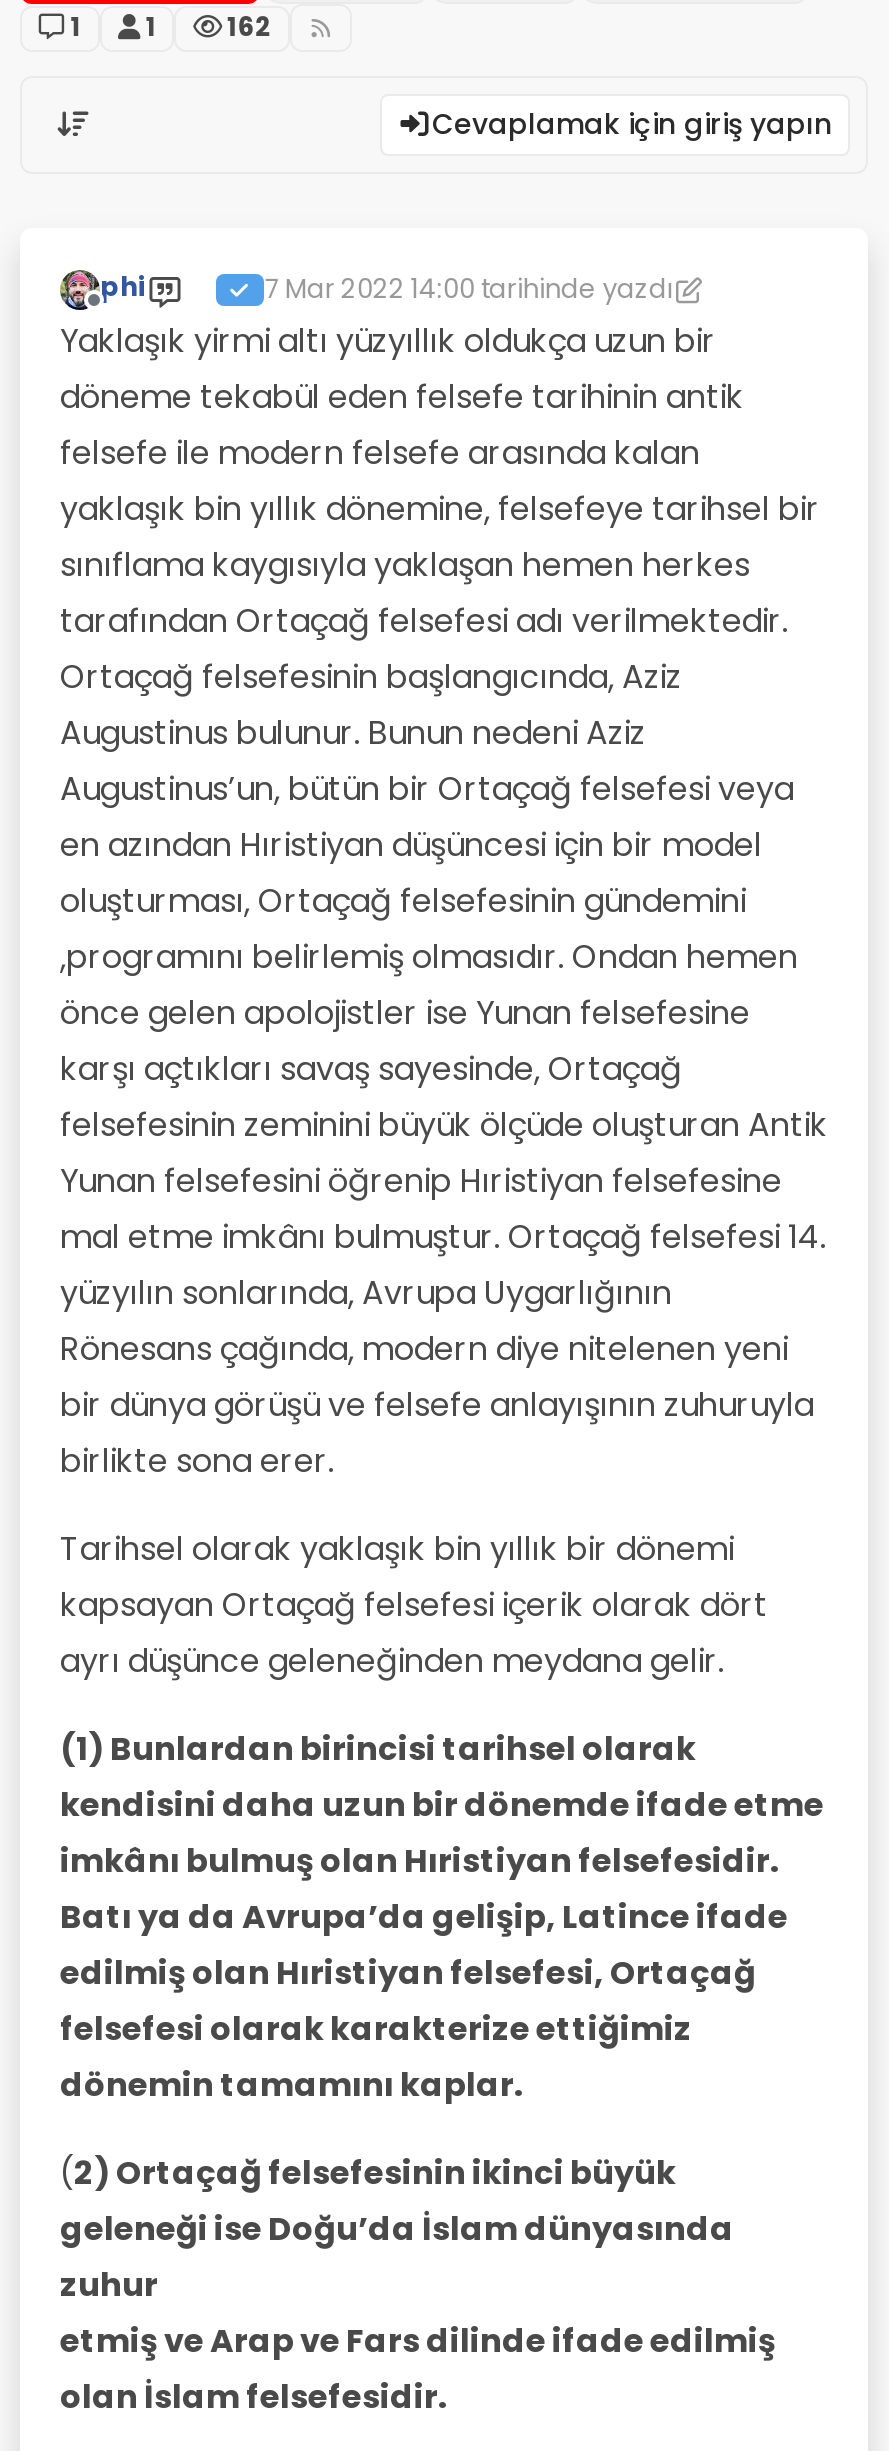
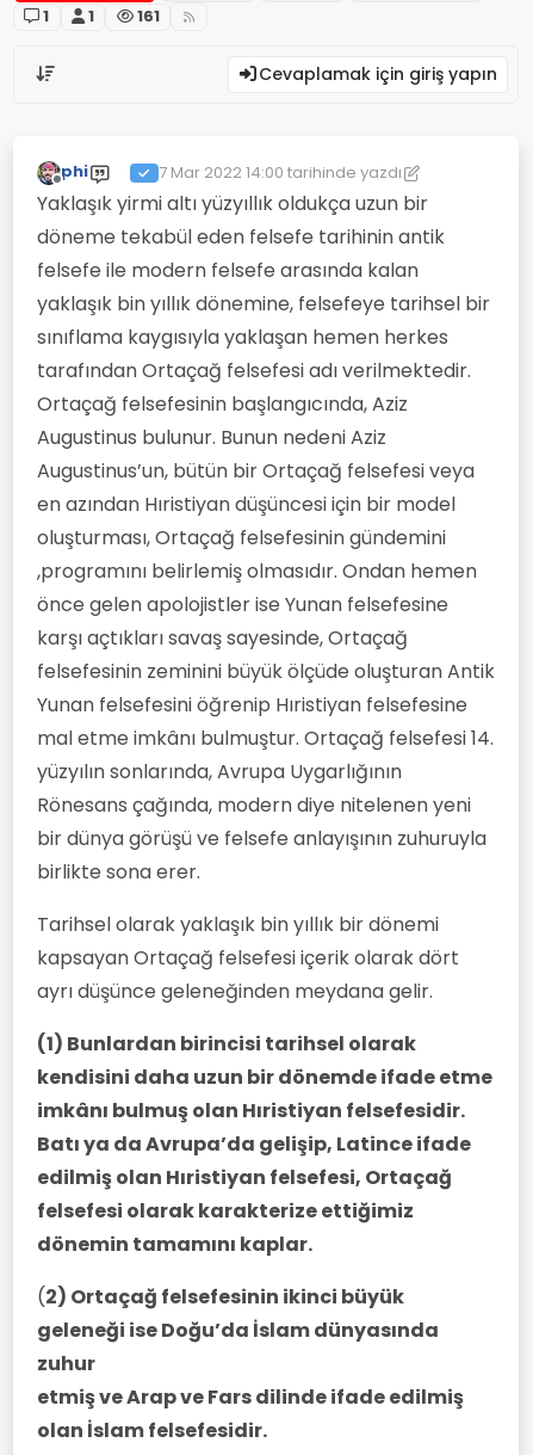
- 162
+ 161
